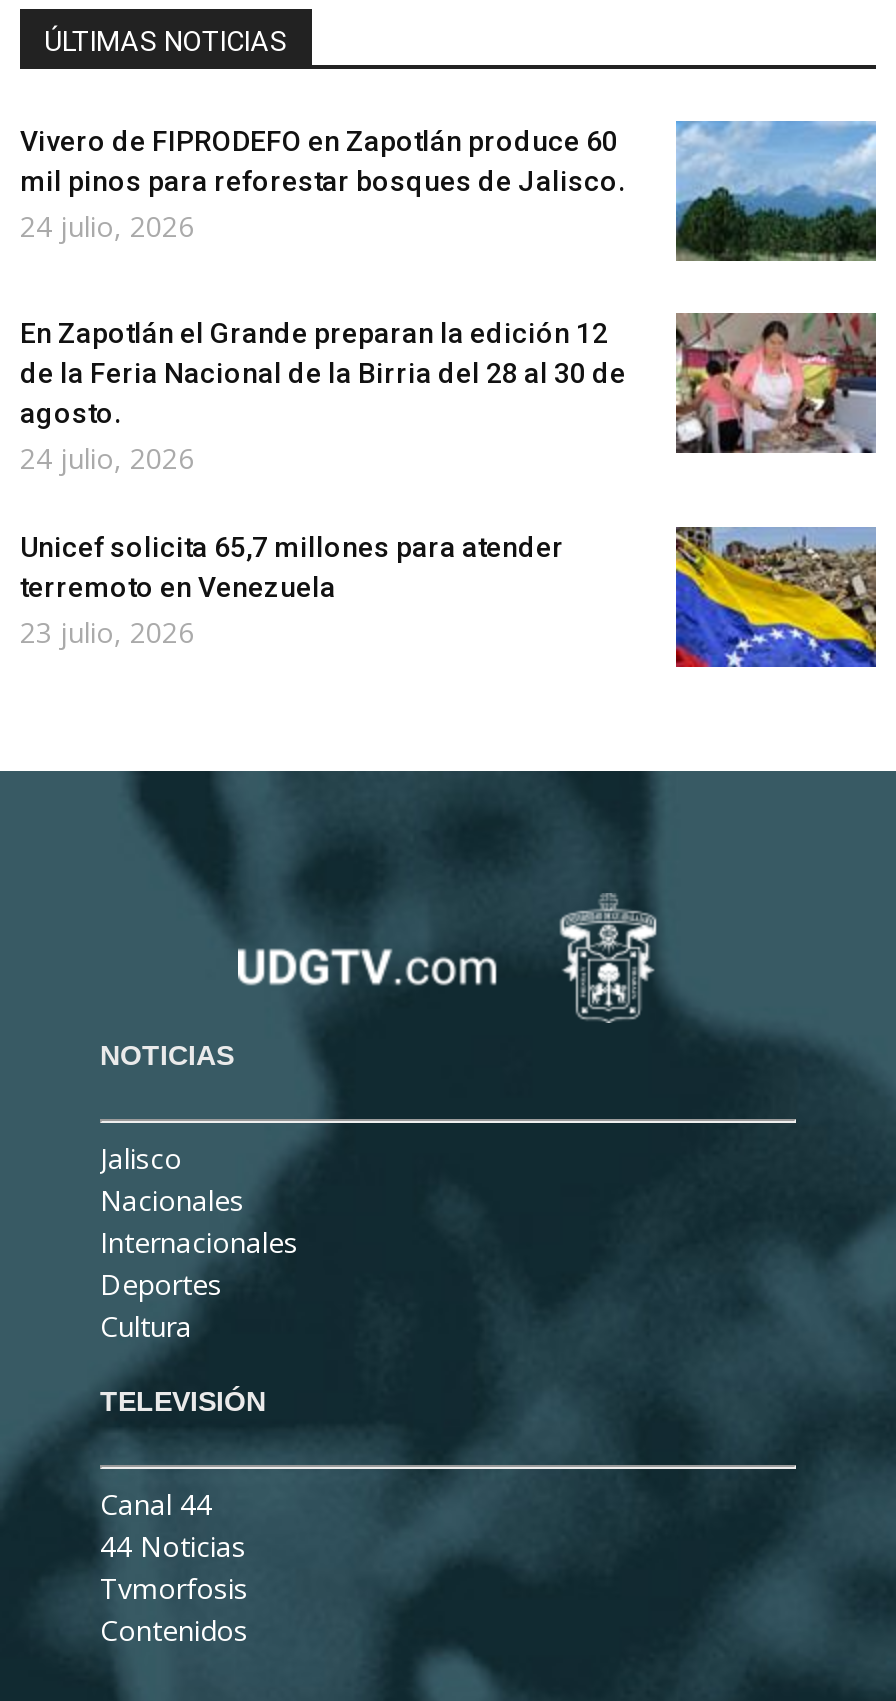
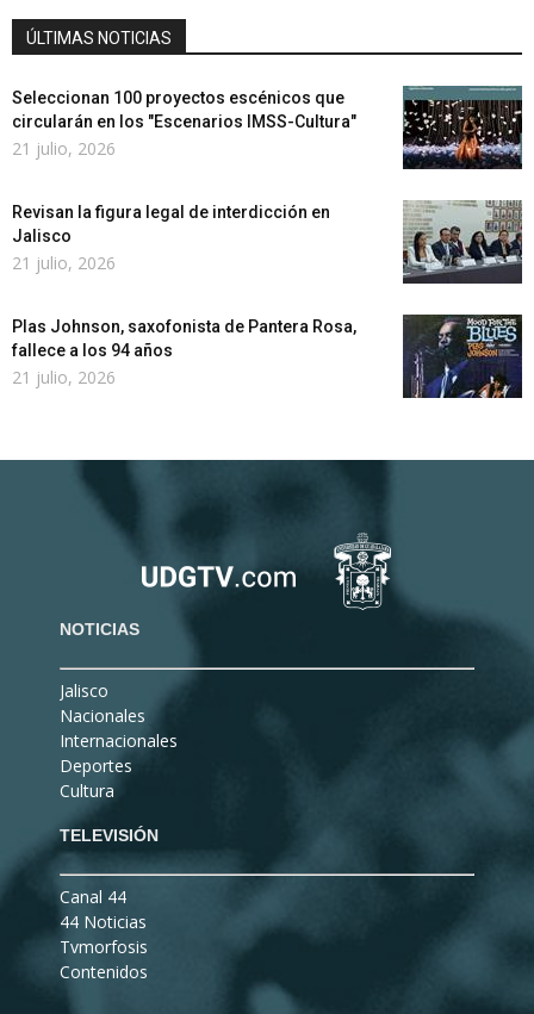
- [image]
- Vivero de FIPRODEFO en Zapotlán produce 60
- mil pinos para reforestar bosques de Jalisco.
- 24 julio, 2026
+ [image]
+ Seleccionan 100 proyectos escénicos que
+ circularán en los "Escenarios IMSS-Cultura"
+ 21 julio, 2026

- En Zapotlán el Grande preparan la edición 12
- de la Feria Nacional de la Birria del 28 al 30 de
- agosto.
- 24 julio, 2026
+ Revisan la figura legal de interdicción en
+ Jalisco
+ 21 julio, 2026

- [image]
+ [image]

- Unicef solicita 65,7 millones para atender
- terremoto en Venezuela
- 23 julio, 2026
+ Plas Johnson, saxofonista de Pantera Rosa,
+ fallece a los 94 años
+ 21 julio, 2026

- [image]
+ [image]
